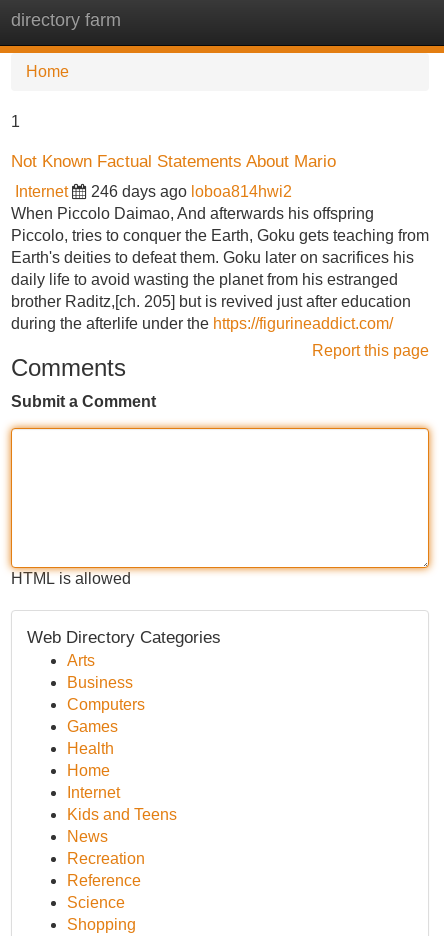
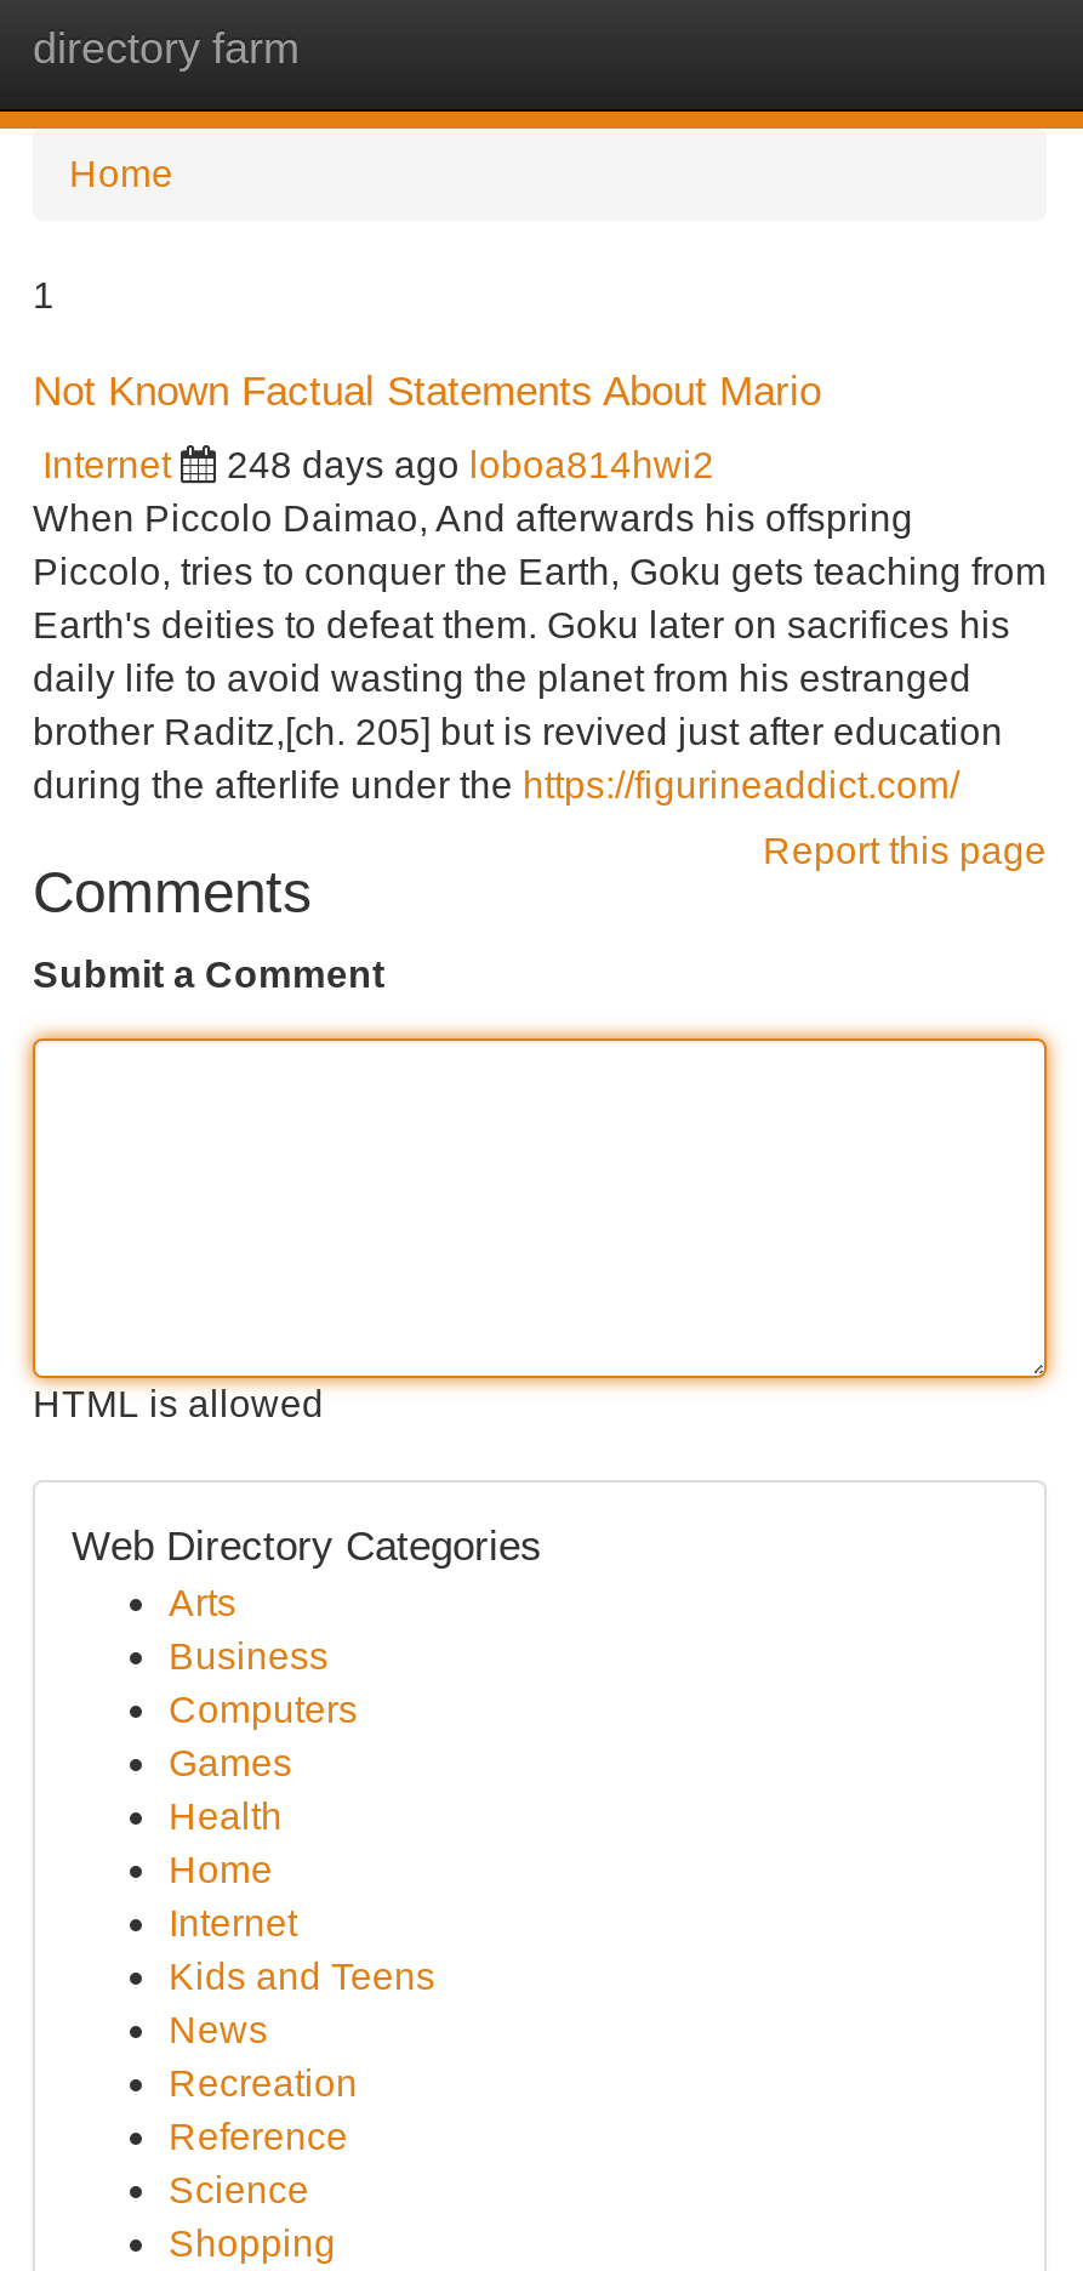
- 246 days ago loboa814hwi2
+ 248 days ago loboa814hwi2
